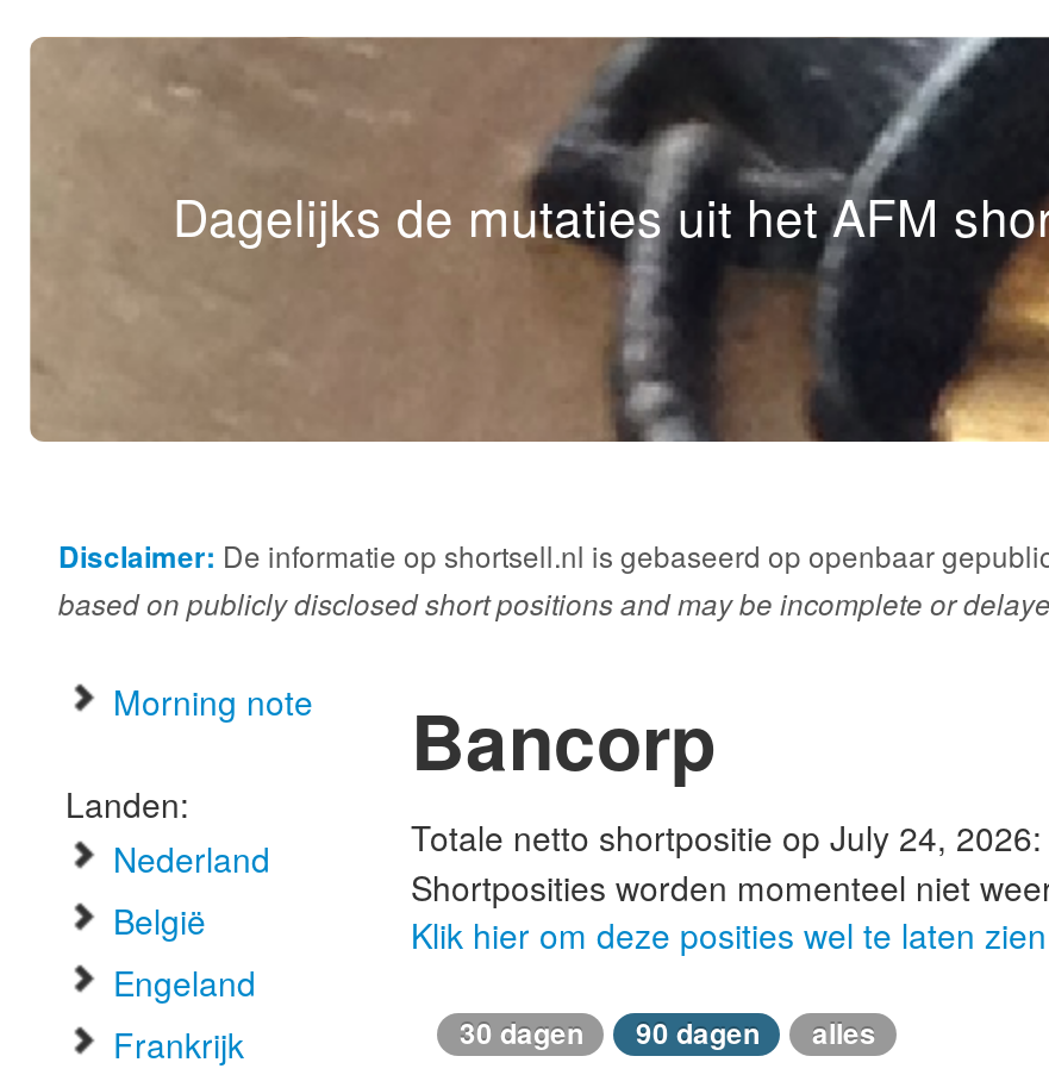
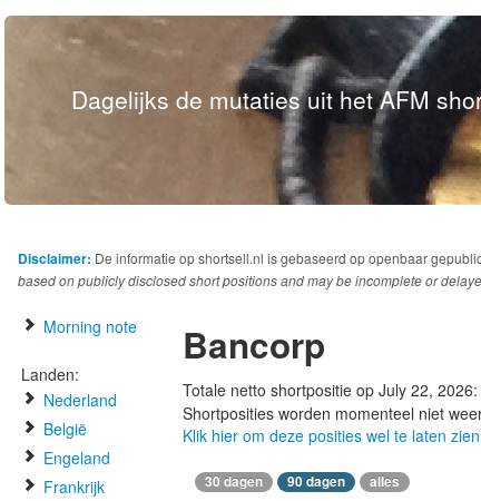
- Totale netto shortpositie op July 24, 2026:
+ Totale netto shortpositie op July 22, 2026:
